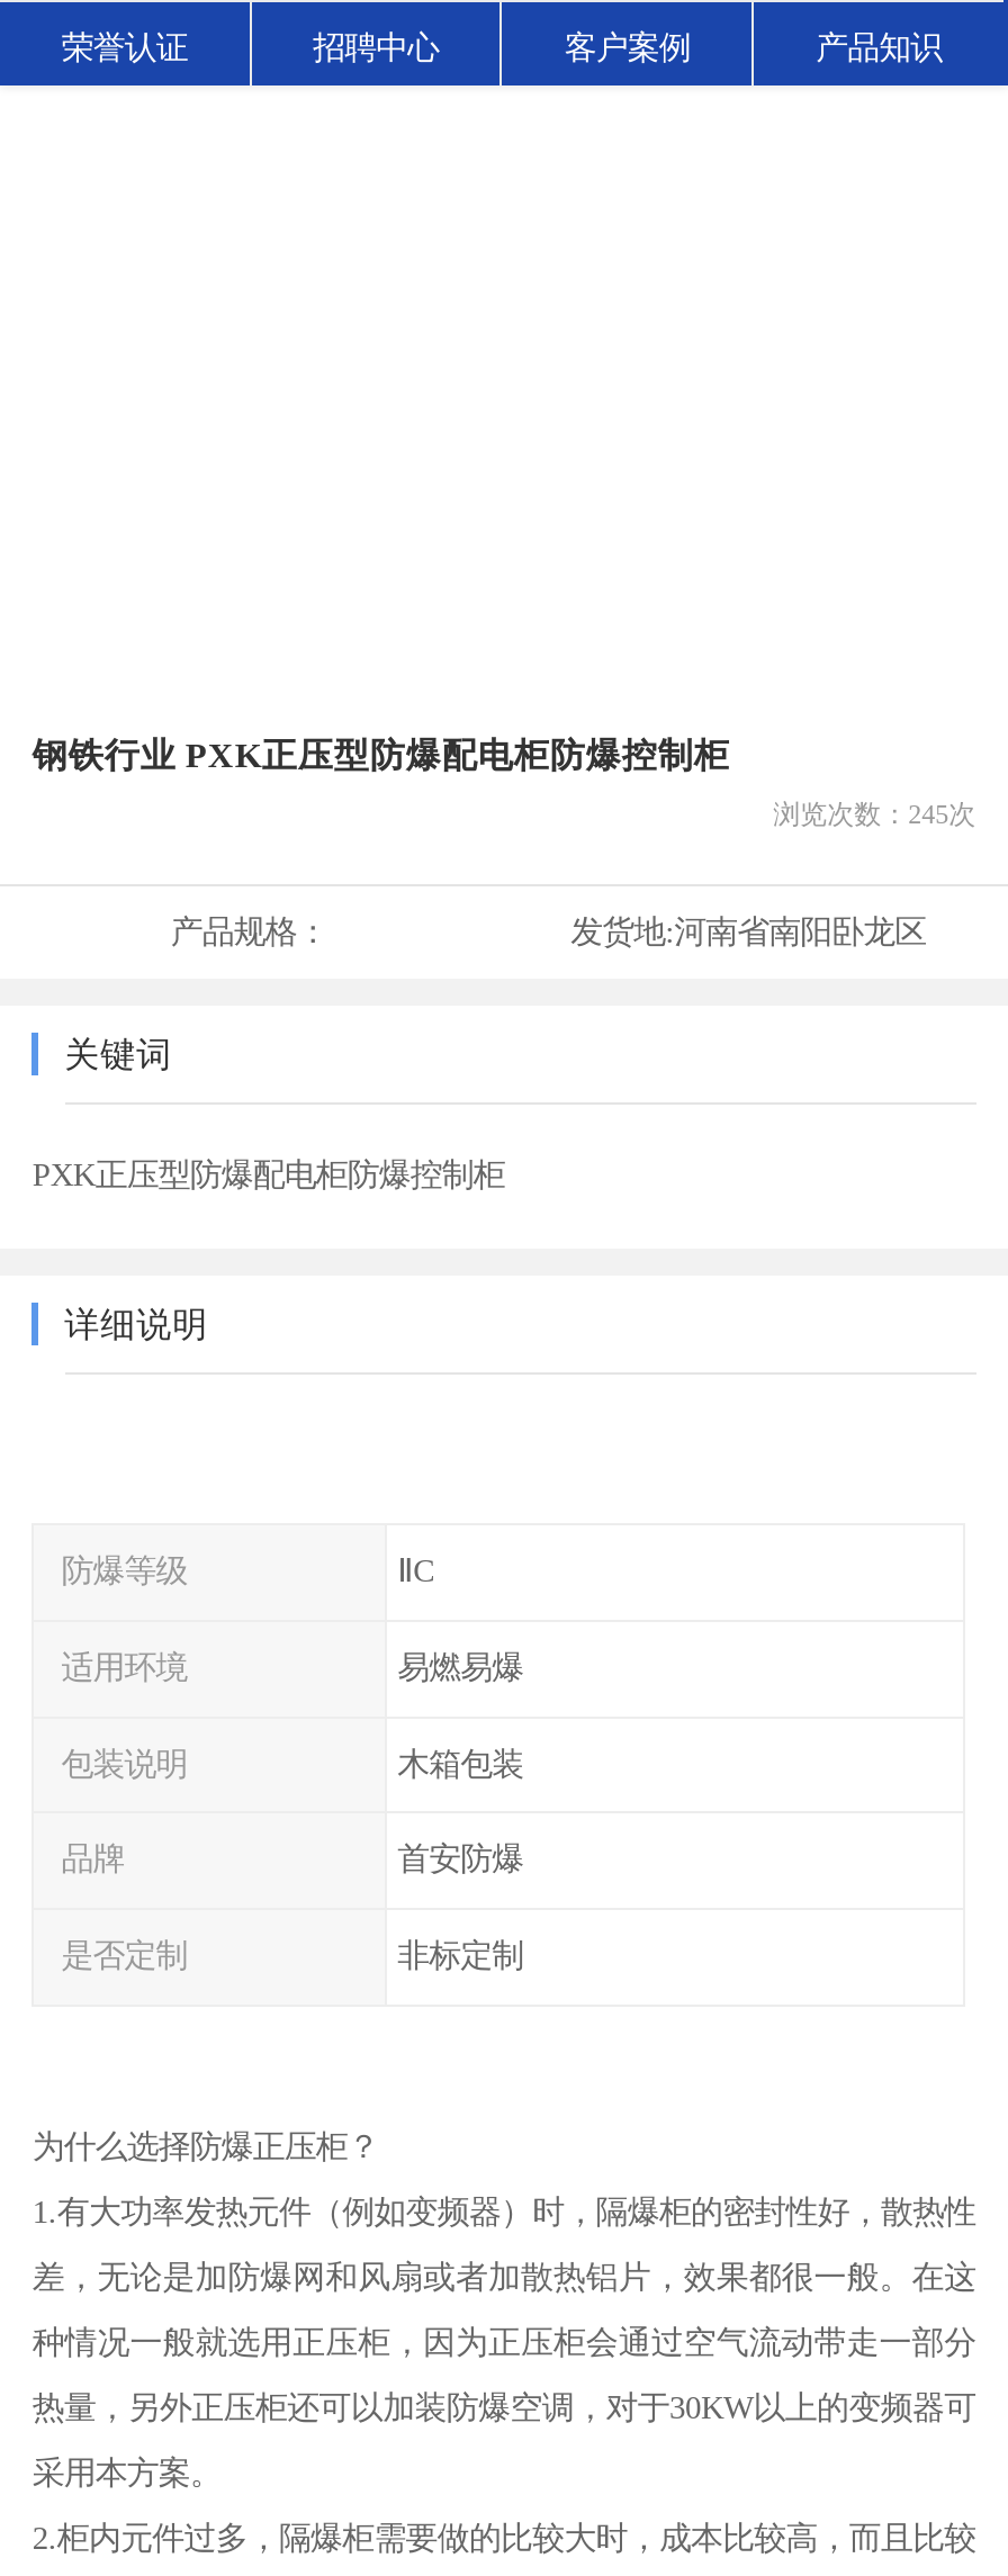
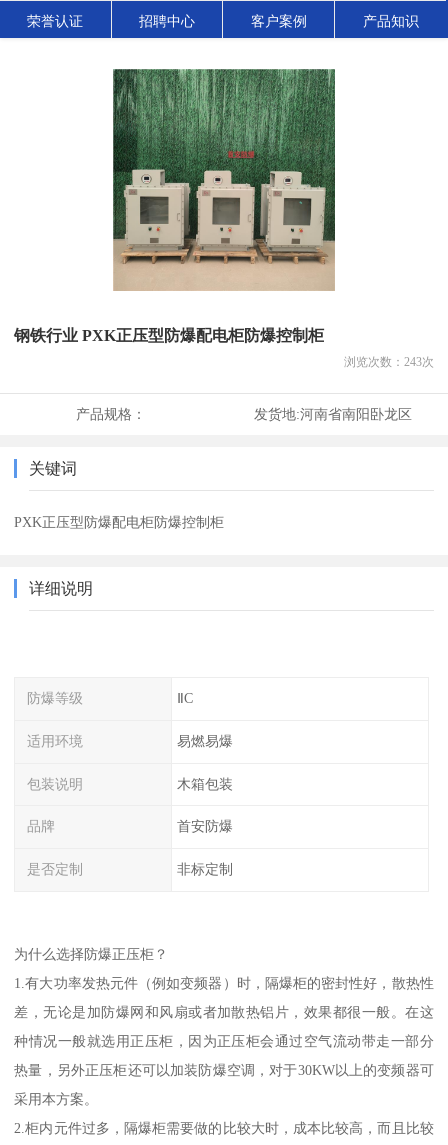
+ [image]

- 浏览次数：245次
+ 浏览次数：243次
